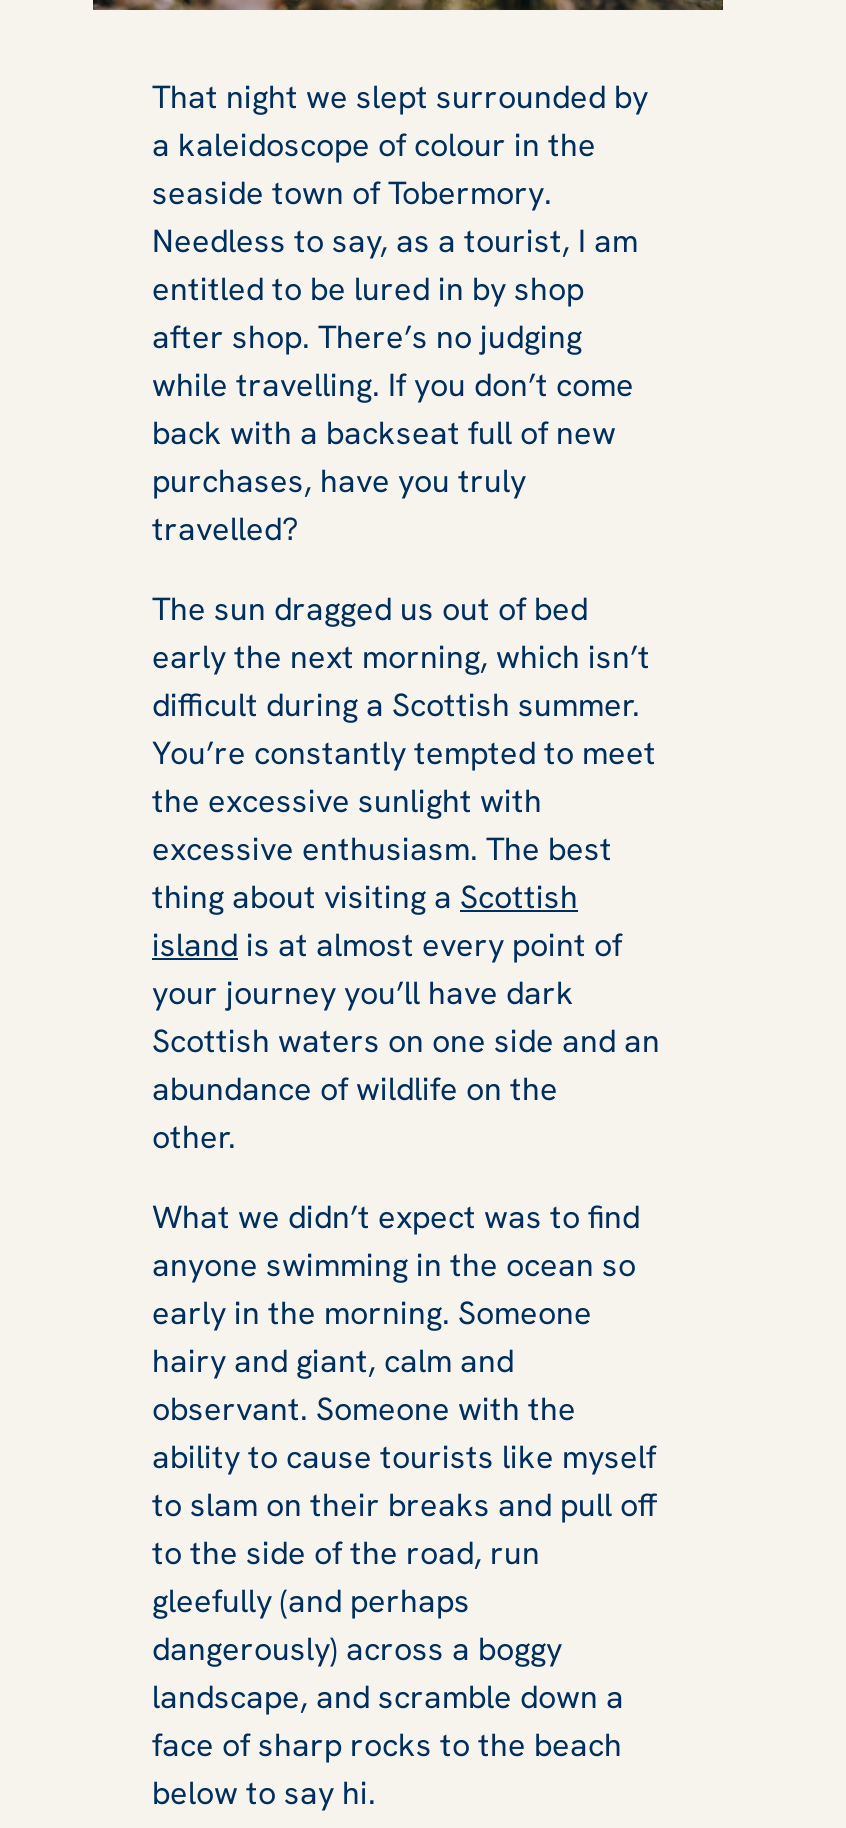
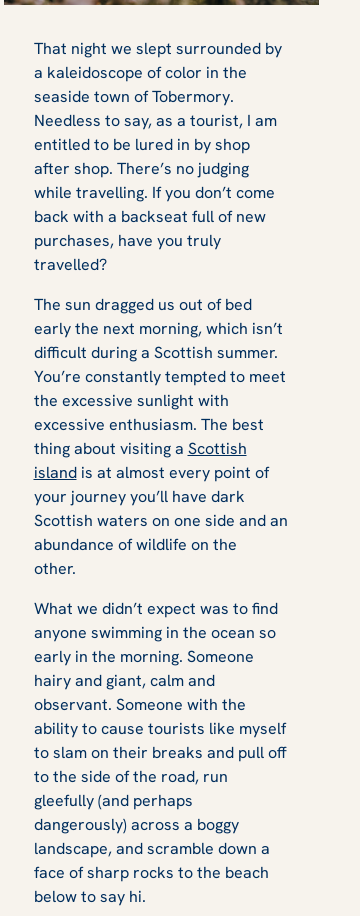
- a kaleidoscope of colour in the
+ a kaleidoscope of color in the
